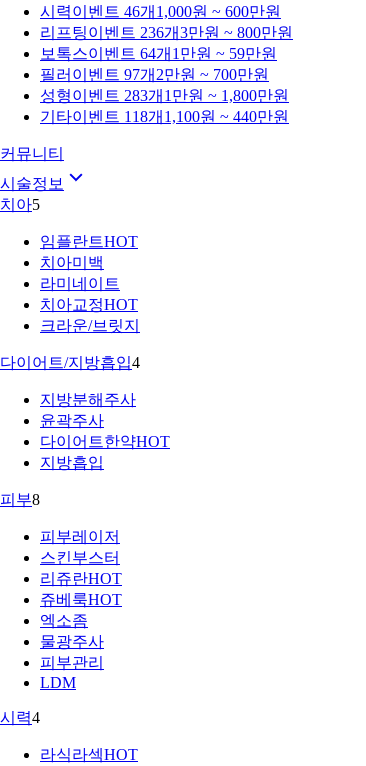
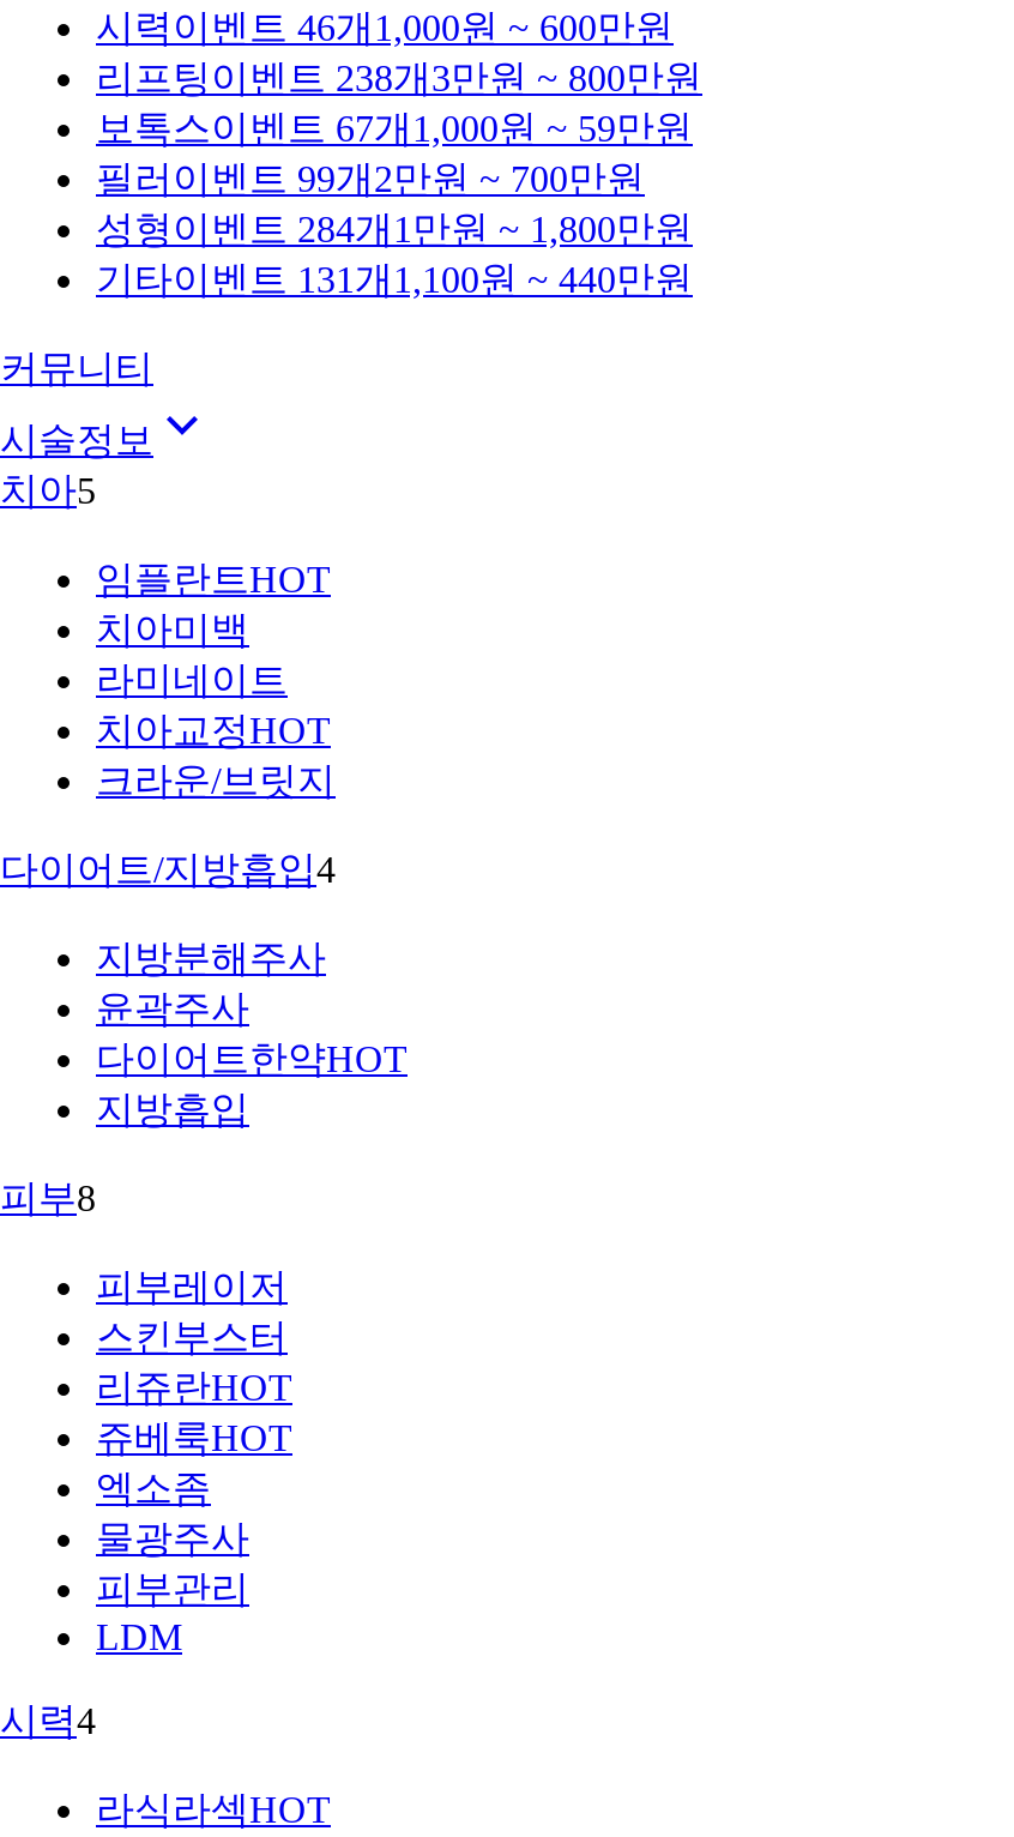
- 리프팅 이벤트 236개3만원 ~ 800만원
+ 리프팅 이벤트 238개3만원 ~ 800만원

- 보톡스 이벤트 64개 1만원 ~ 59만원
+ 보톡스 이벤트 67개 1,000원 ~ 59만원

- 필러 이벤트 97개2만원 ~ 700만원
+ 필러 이벤트 99개2만원 ~ 700만원

- 성형 이벤트 283개 1만원 ~ 1,800만원
+ 성형 이벤트 284개 1만원 ~ 1,800만원

- 기타이벤트 118개 1,100원 ~ 440만원
+ 기타이벤트 131개 1,100원 ~ 440만원
